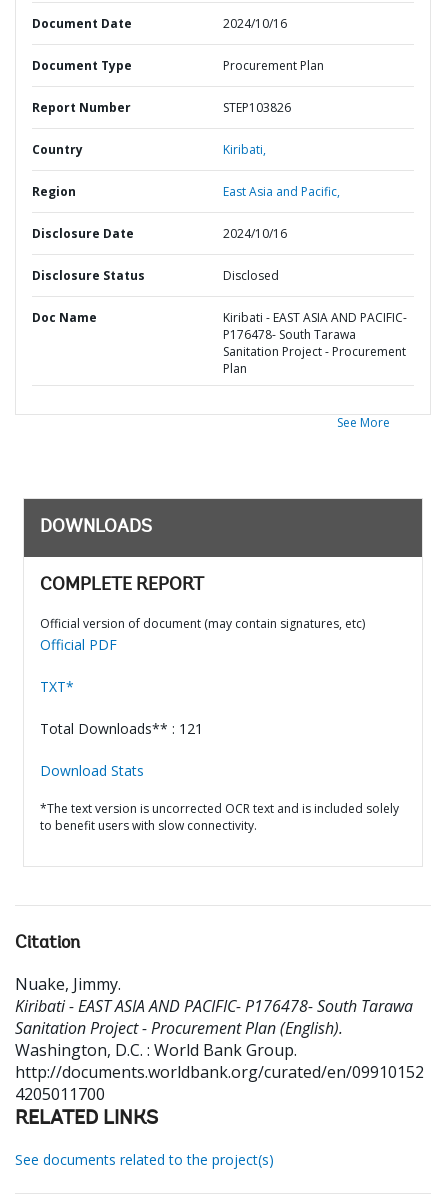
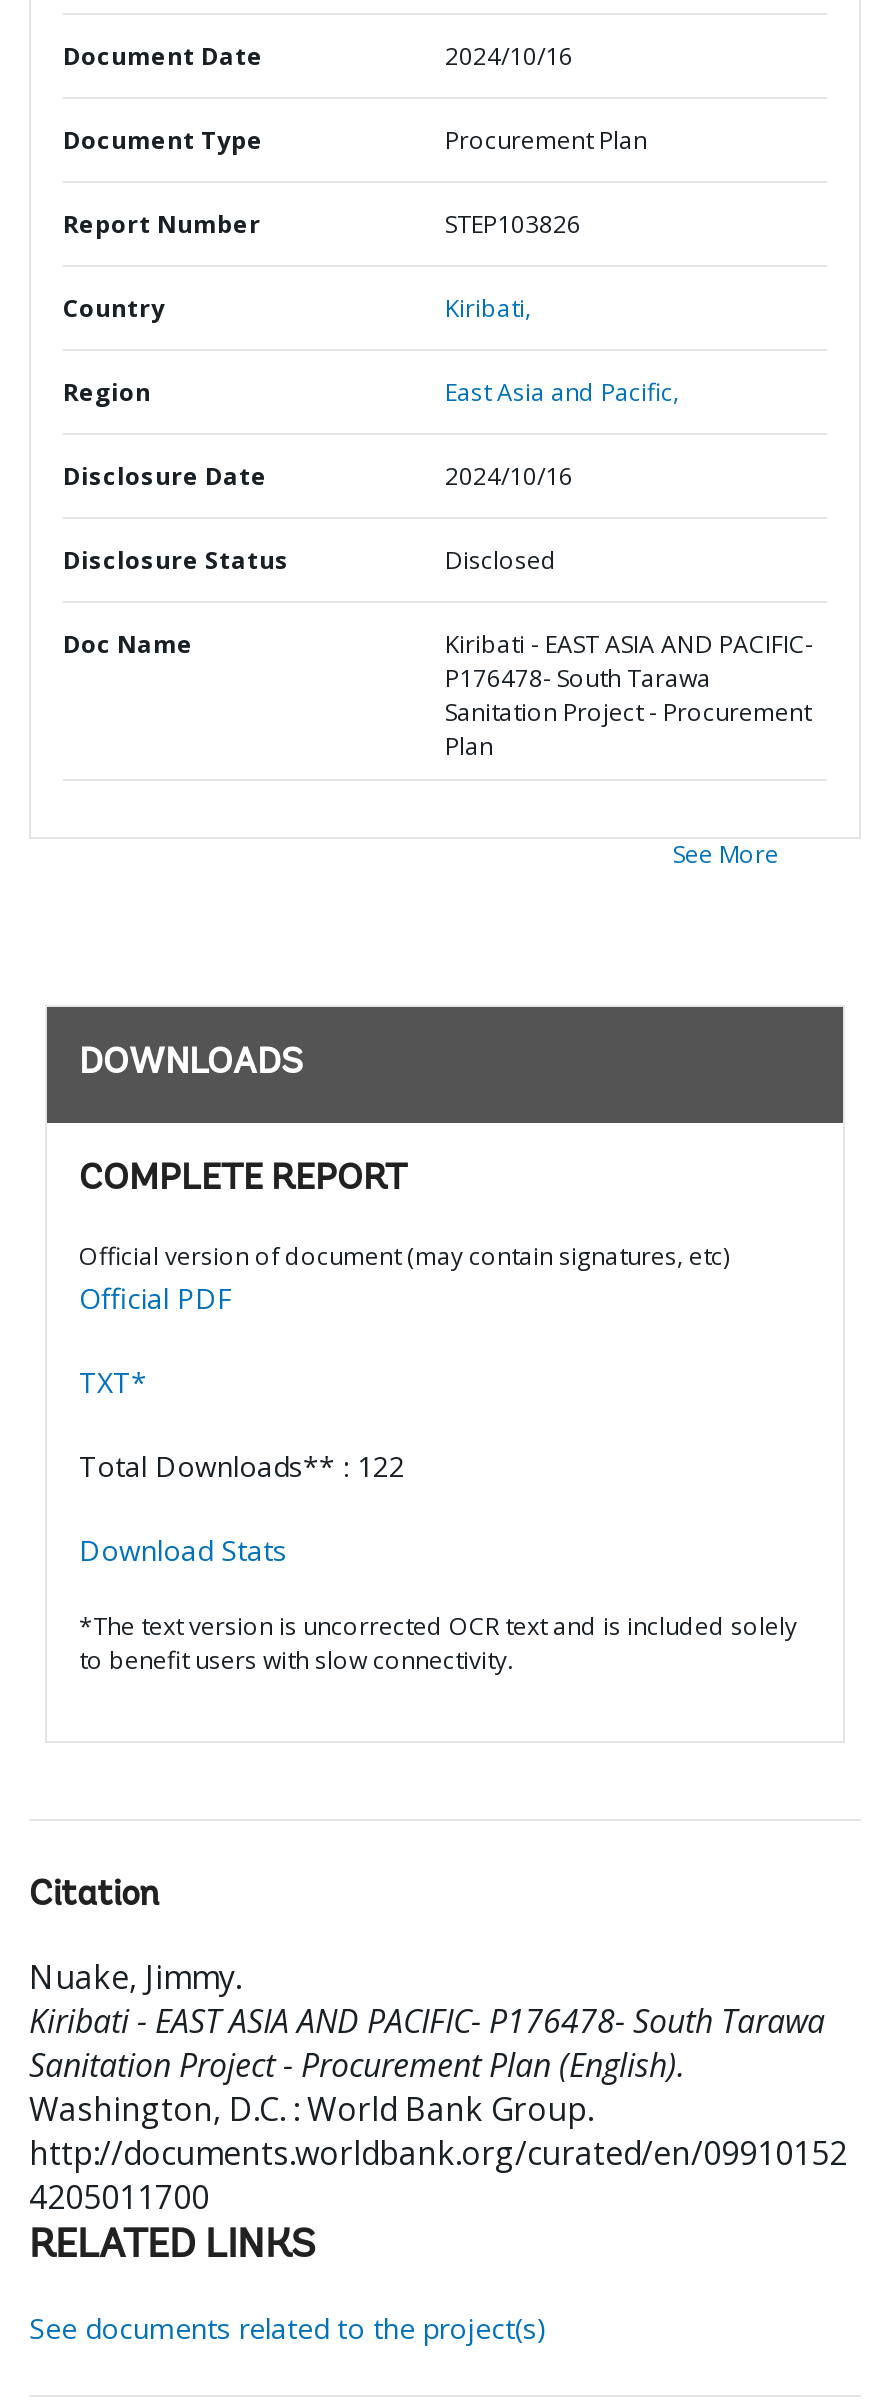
- Total Downloads** : 121
+ Total Downloads** : 122
